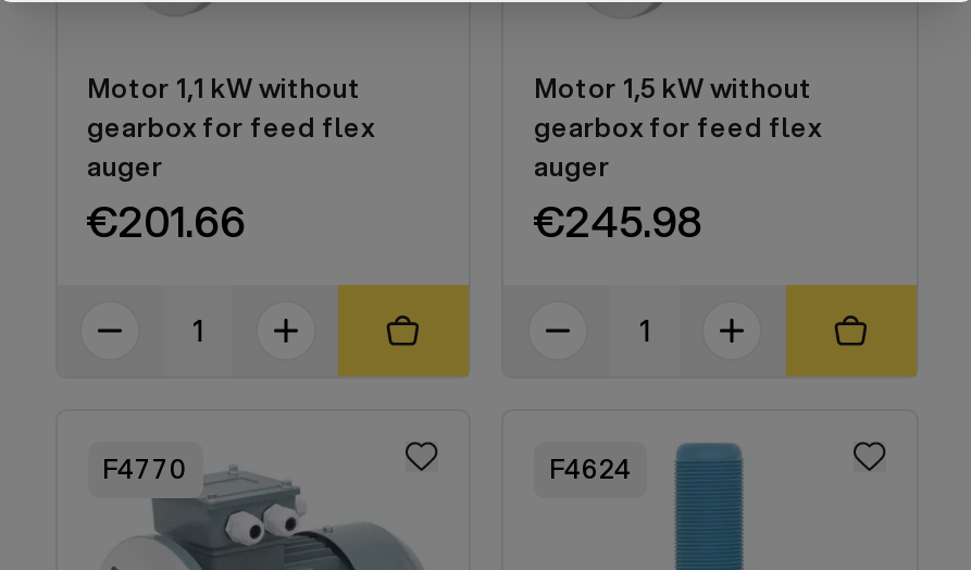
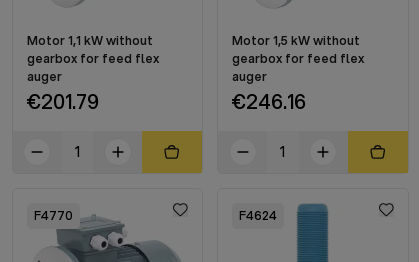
- €201.66
+ €201.79

- €245.98
+ €246.16
